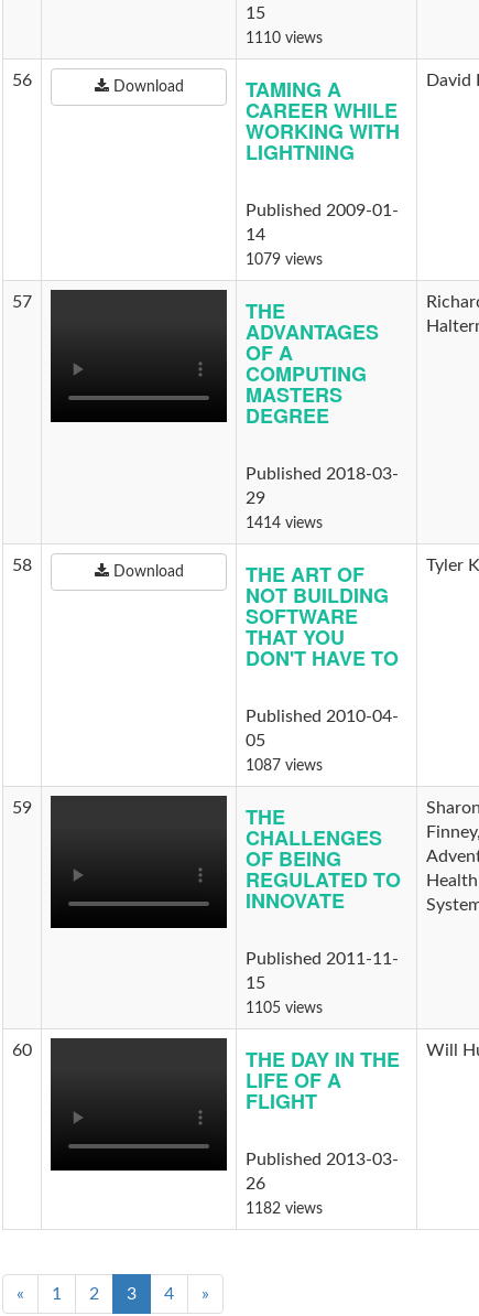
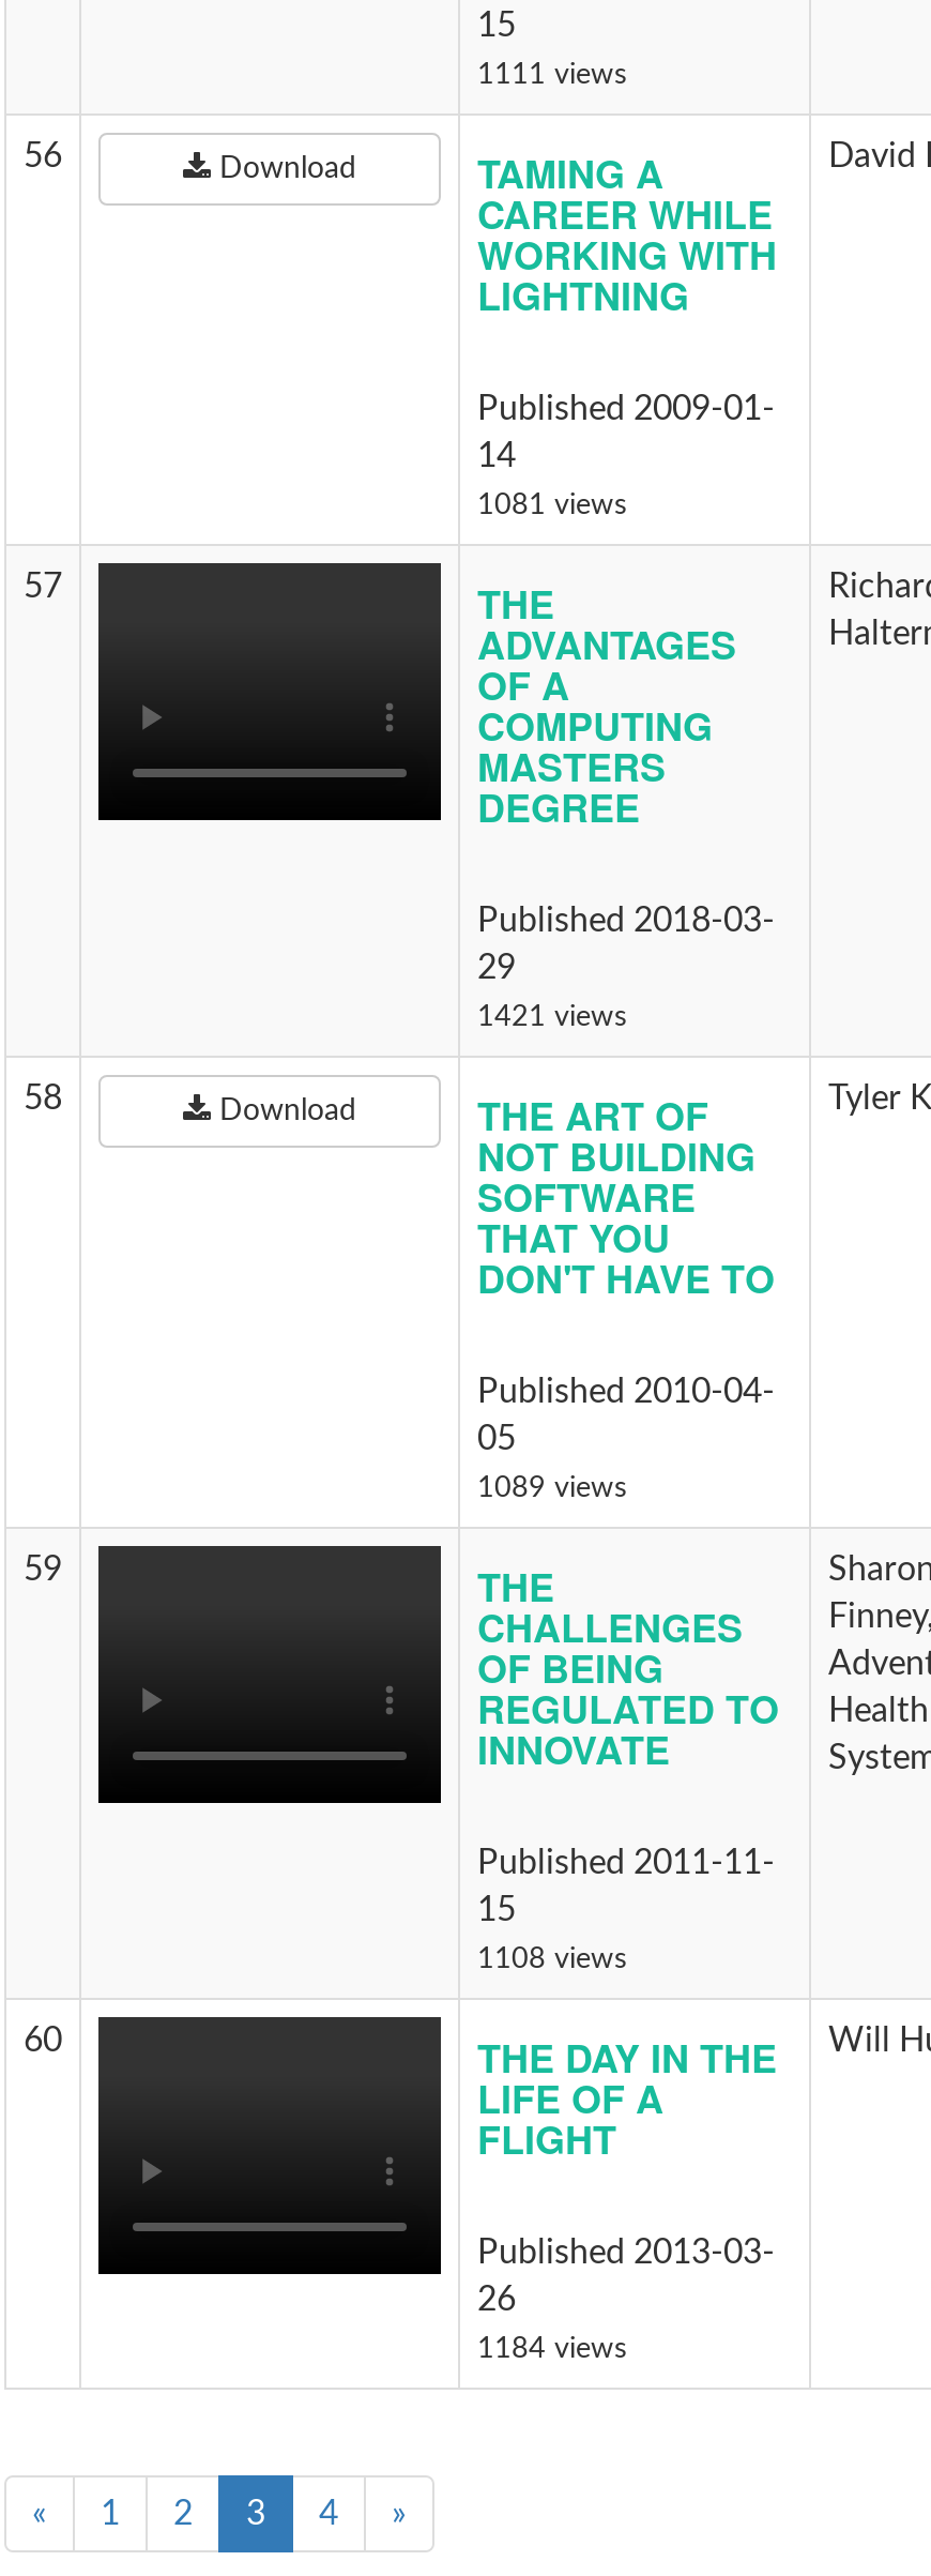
- 1110 views
+ 1111 views

- 1079 views
+ 1081 views

- 1414 views
+ 1421 views

- 1087 views
+ 1089 views

- 1105 views
+ 1108 views

- 1182 views
+ 1184 views
